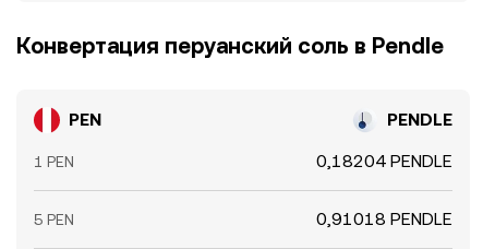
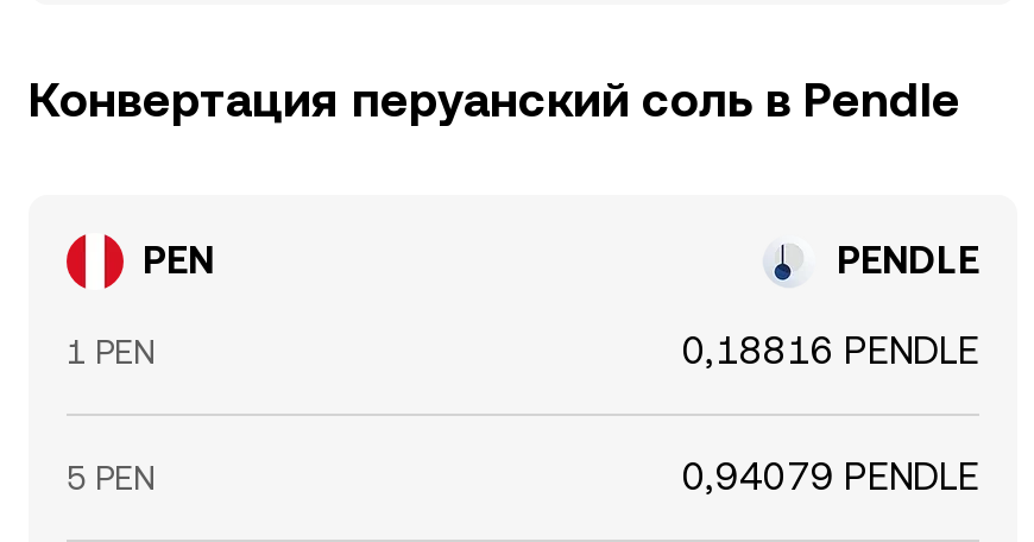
- 0,18204 PENDLE
+ 0,18816 PENDLE

- 0,91018 PENDLE
+ 0,94079 PENDLE
